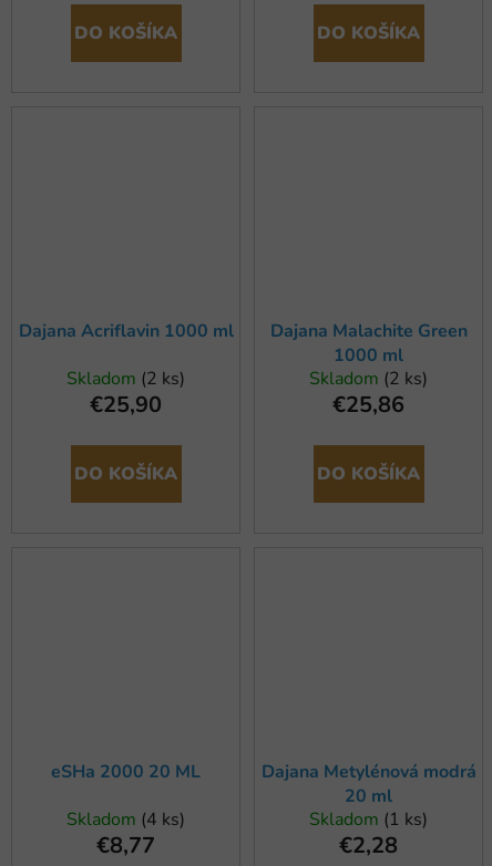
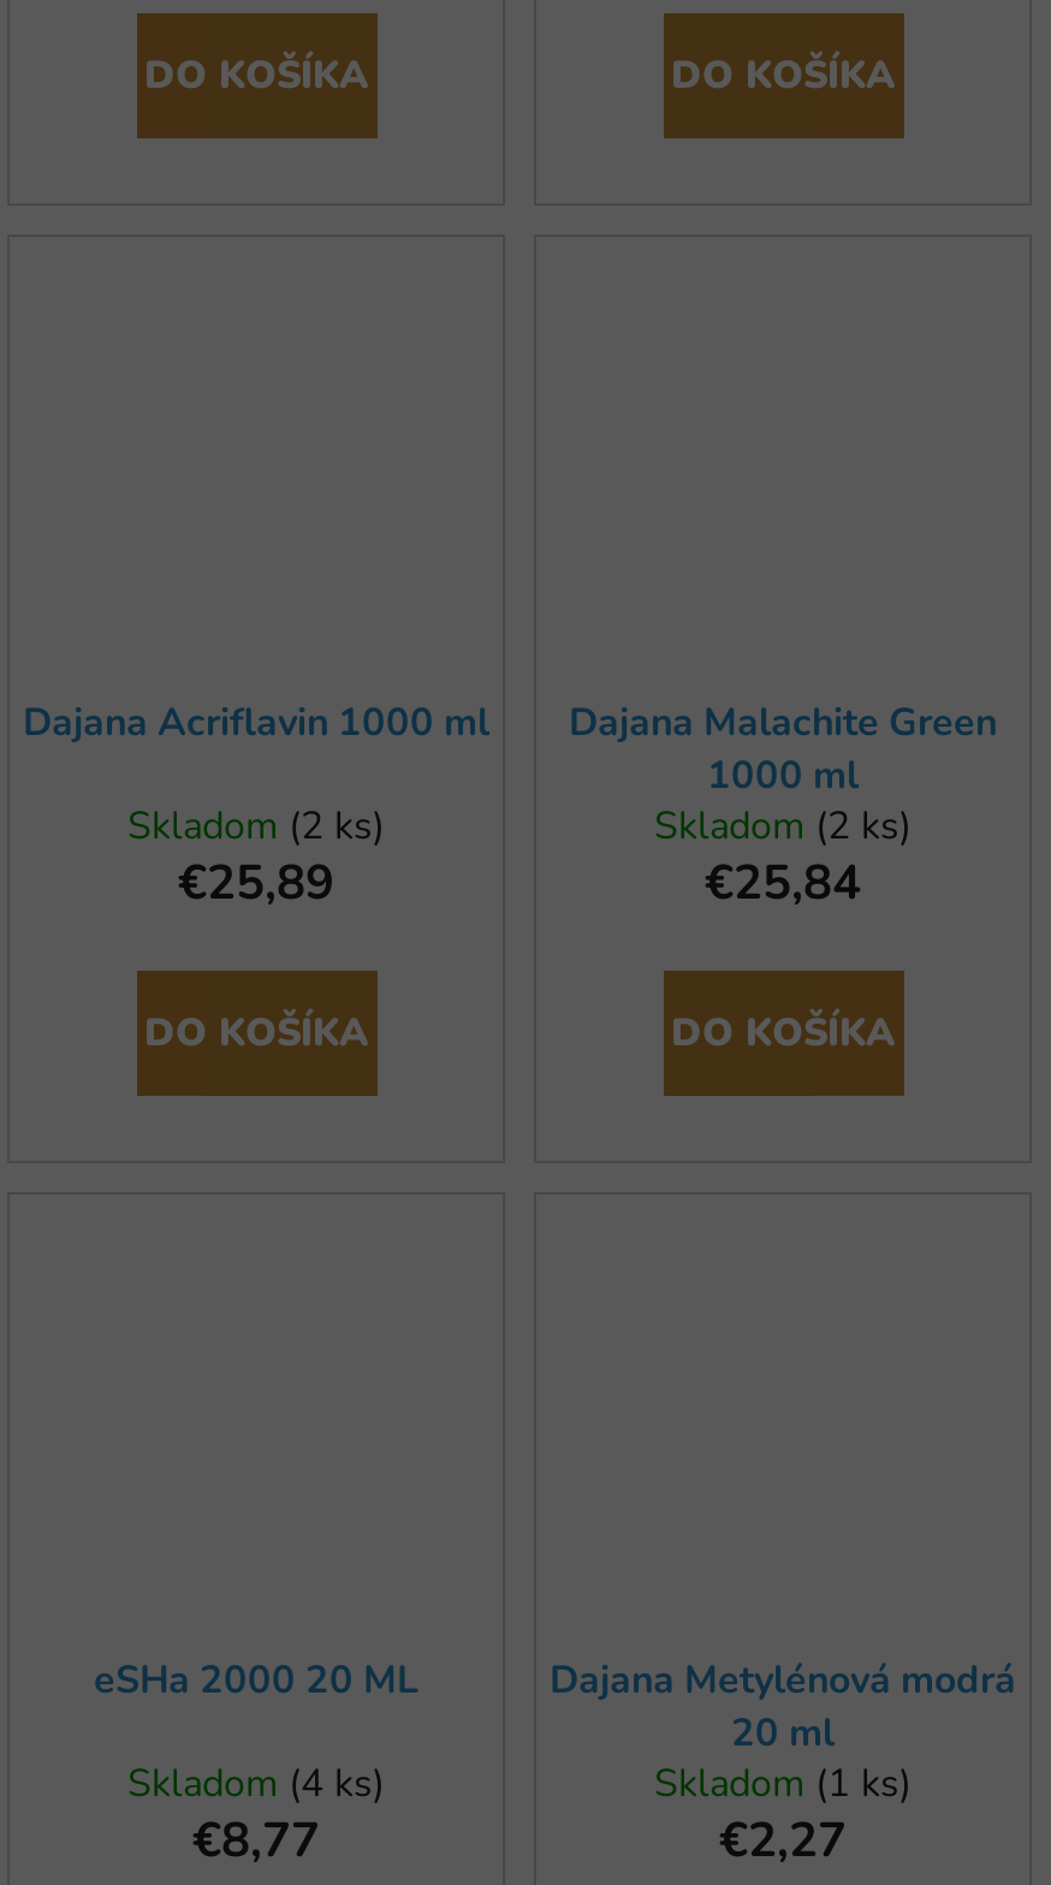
- €25,90
+ €25,89

- €25,86
+ €25,84

- €2,28
+ €2,27
